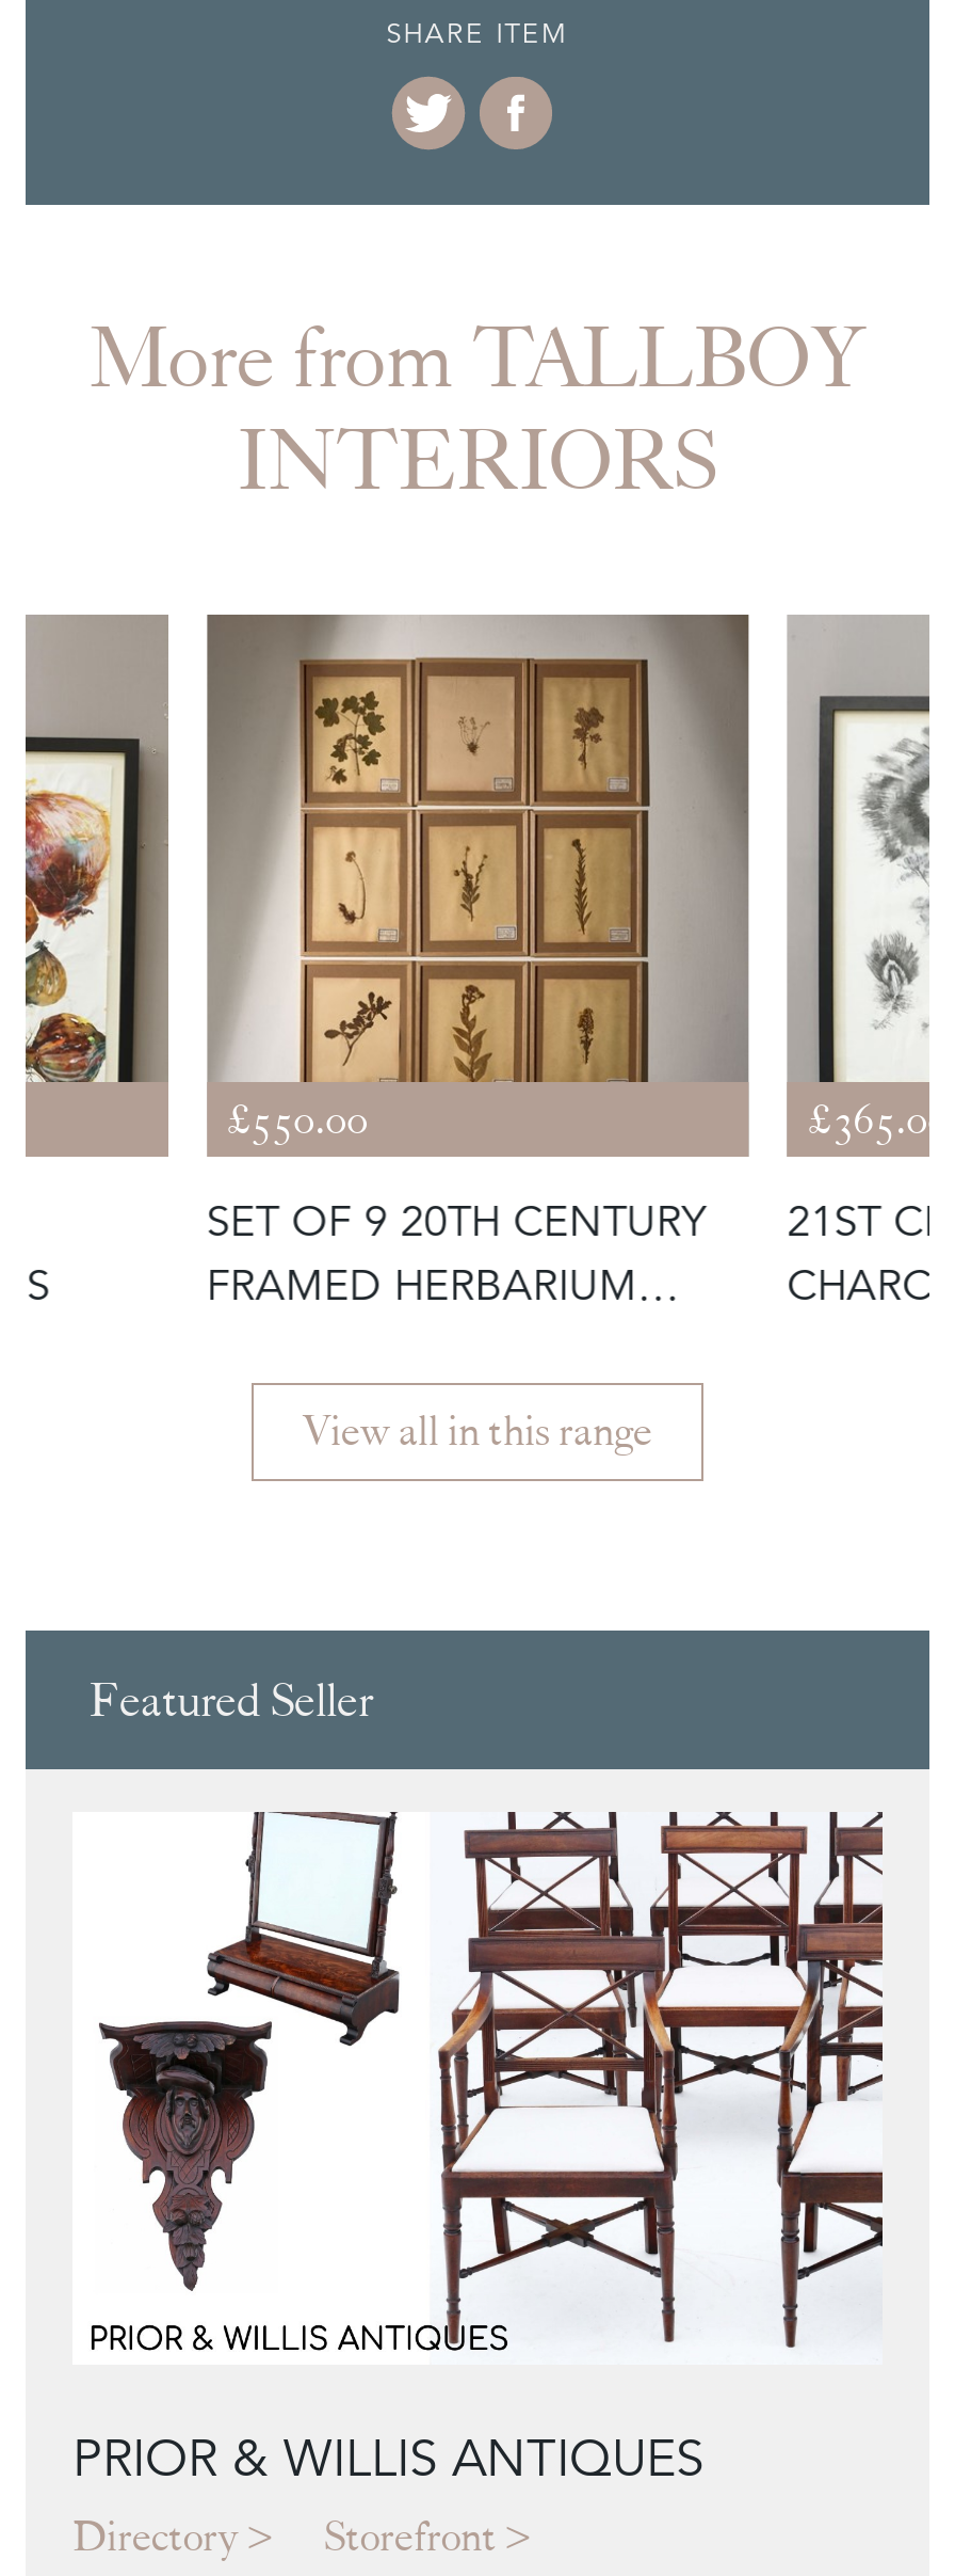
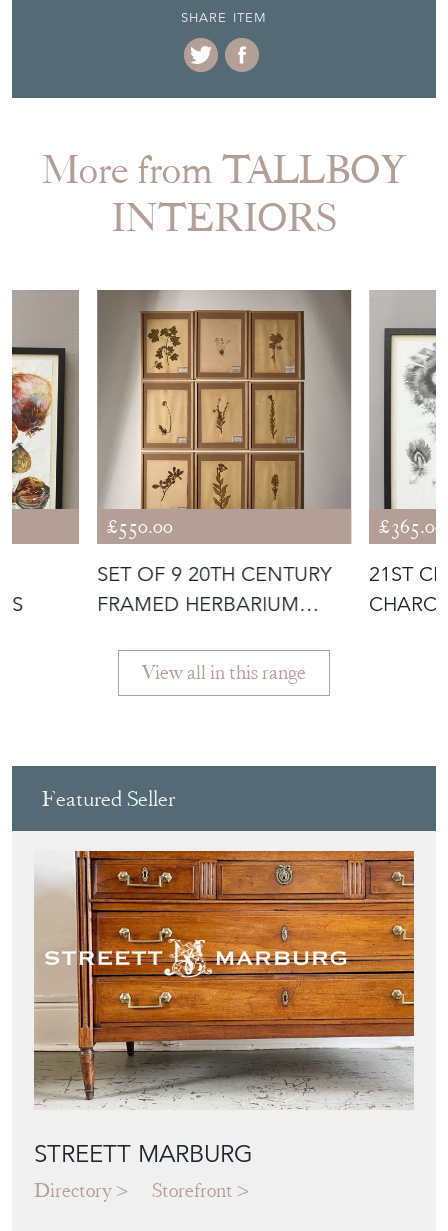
- [image]
- PRIOR & WILLIS ANTIQUES
+ [image]
+ STREETT MARBURG
